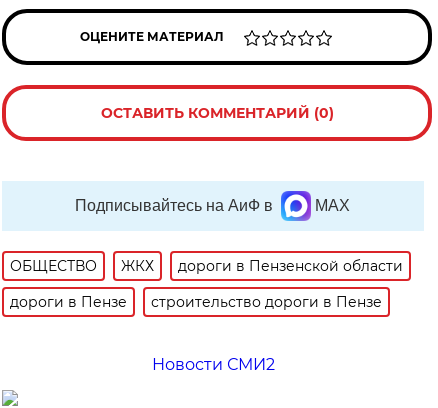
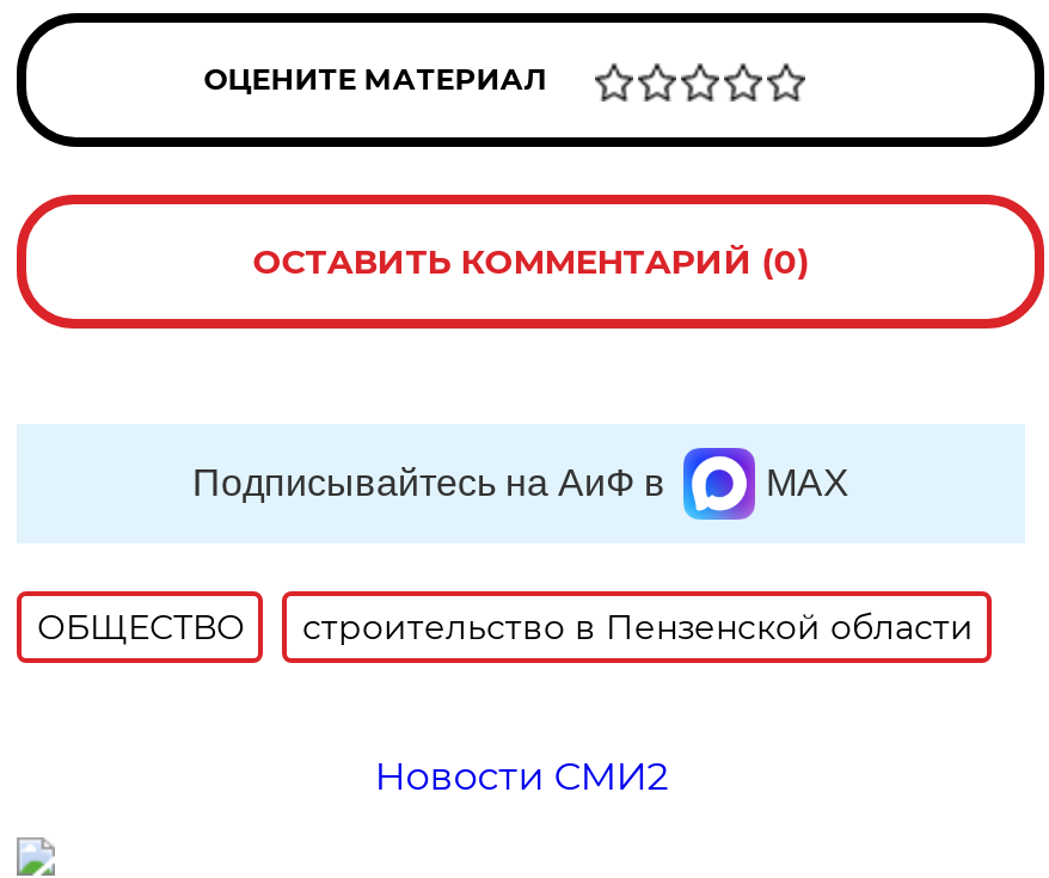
- ЖКХ
- дороги в Пензенской области
- дороги в Пензе
- строительство дороги в Пензе
+ строительство в Пензенской области
